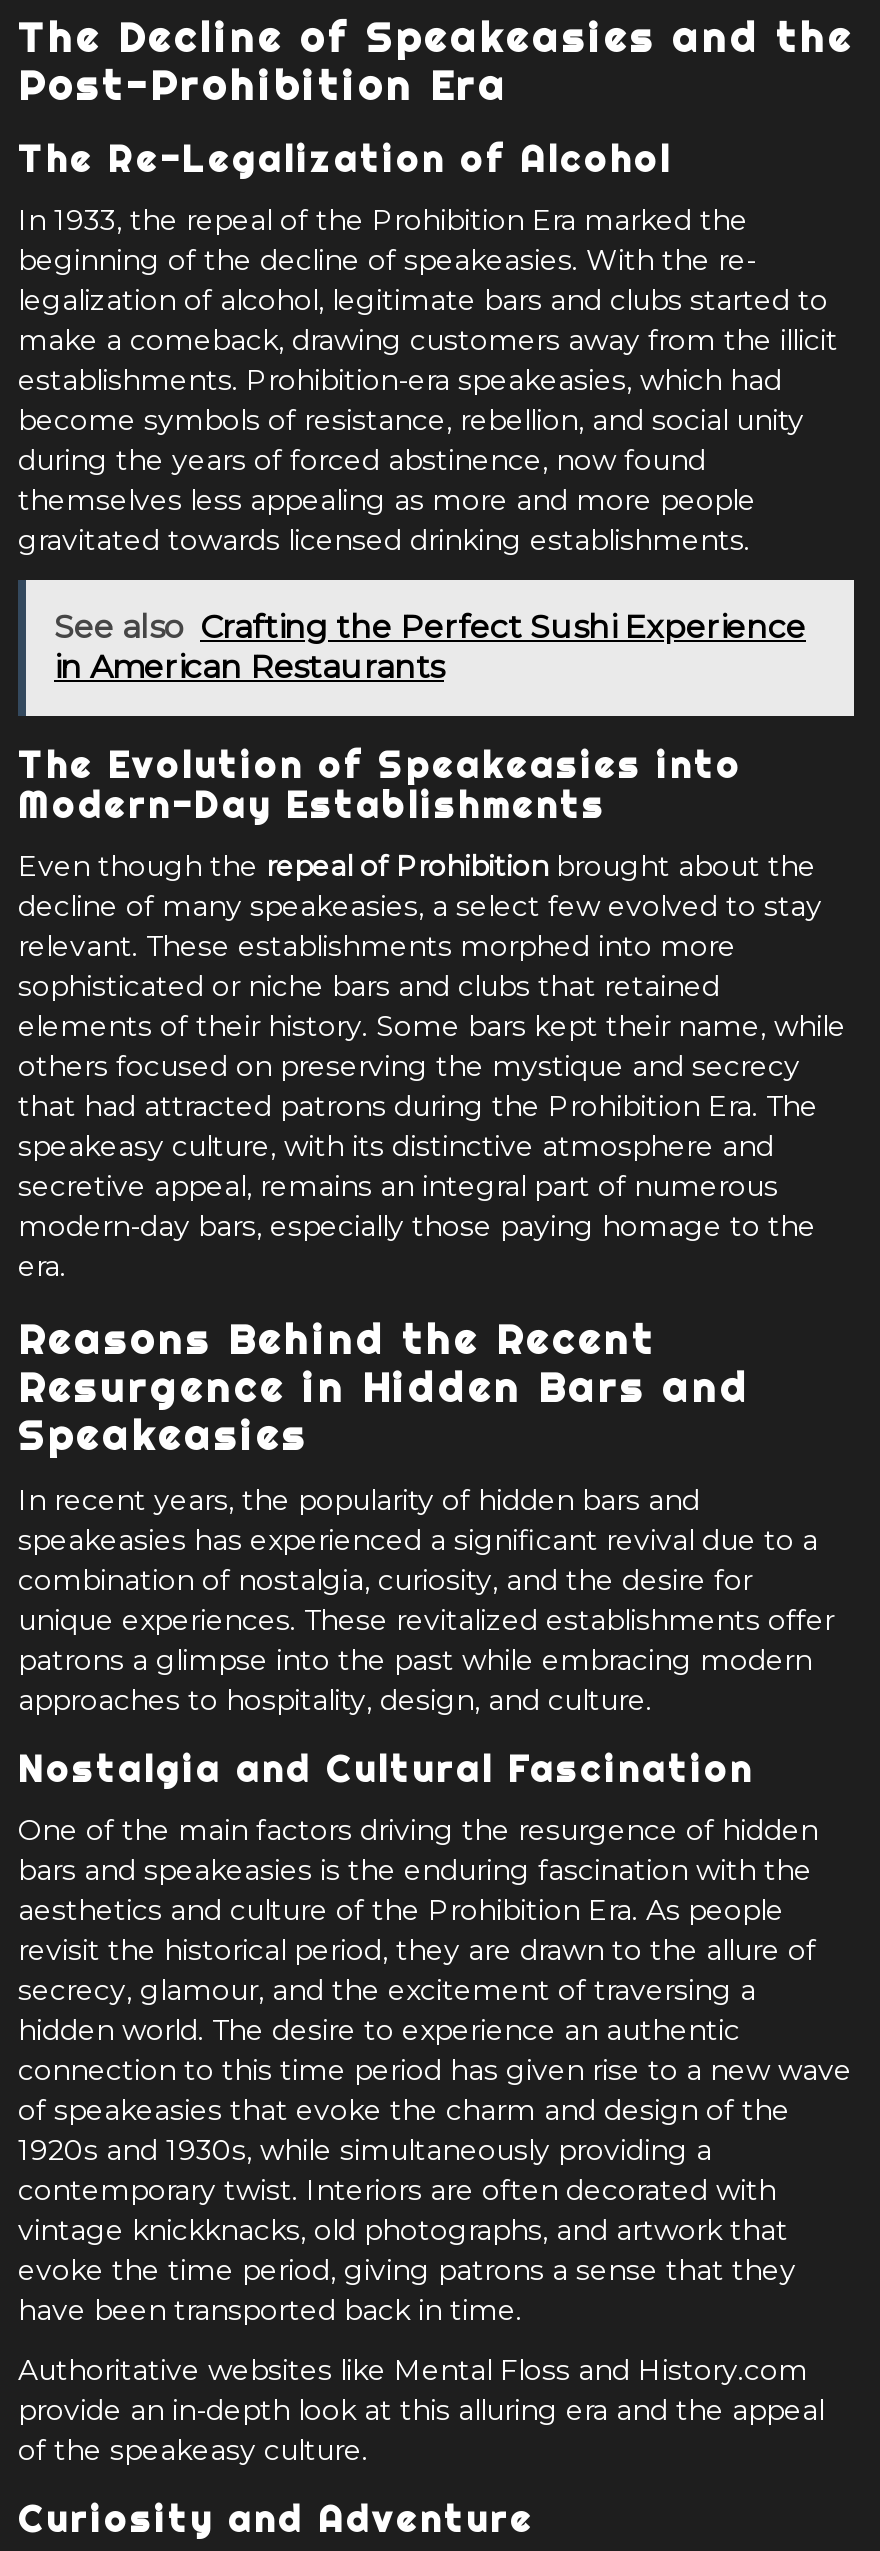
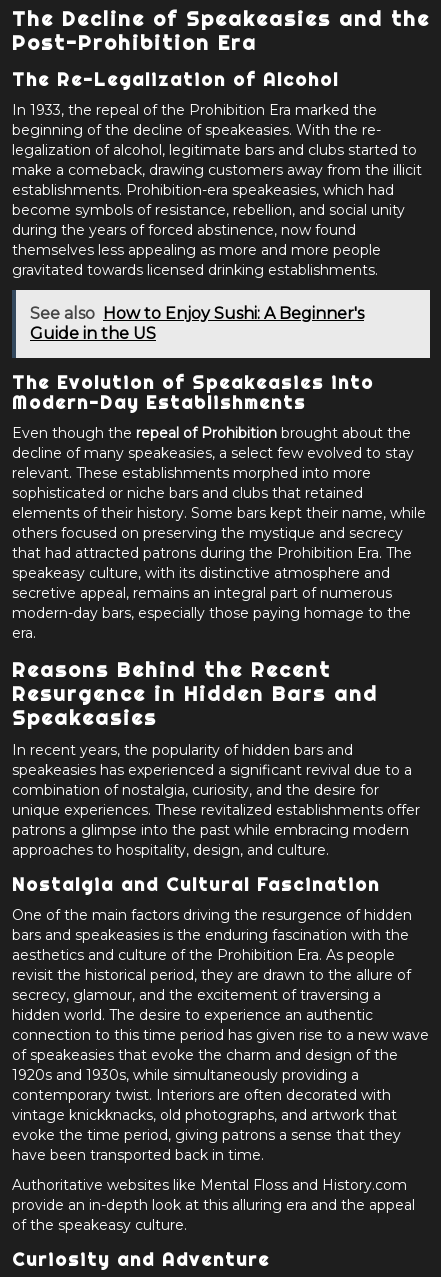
- See also Crafting the Perfect Sushi Experience
- in American Restaurants
+ See also How to Enjoy Sushi: A Beginner's
+ Guide in the US
